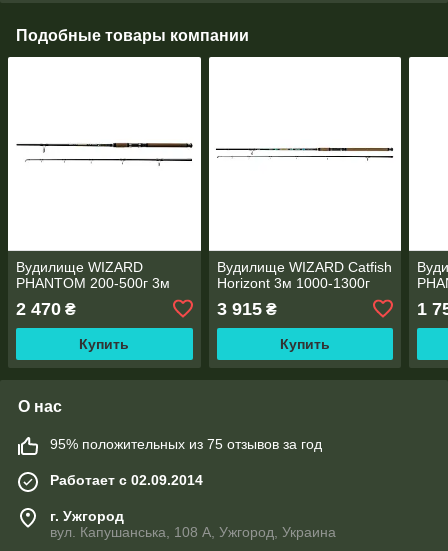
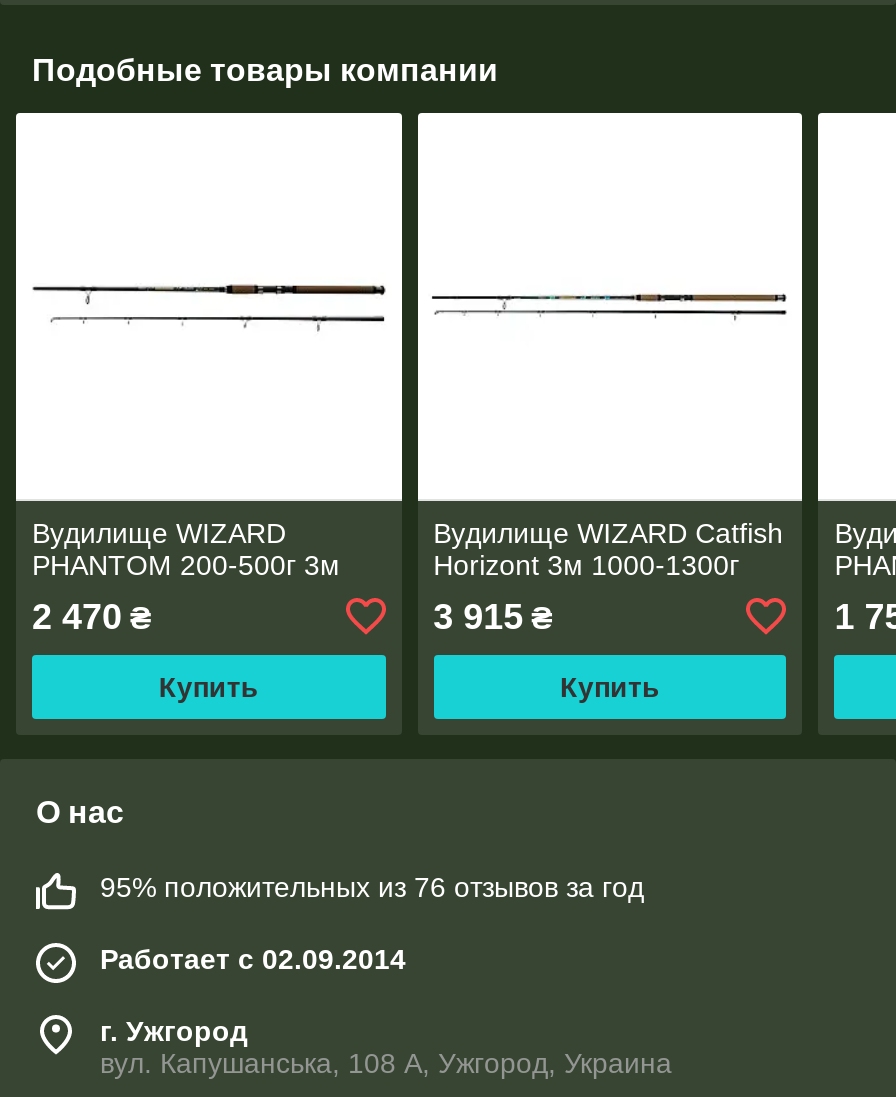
- 95% положительных из 75 отзывов за год
+ 95% положительных из 76 отзывов за год
